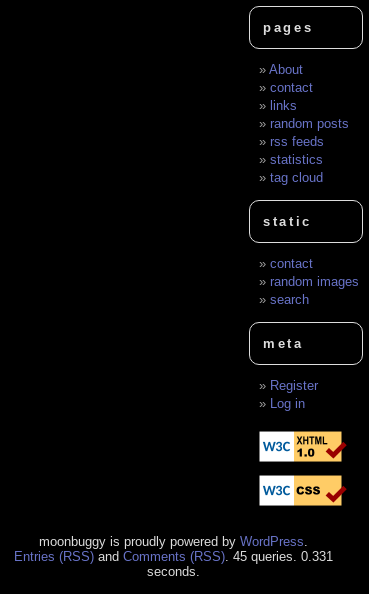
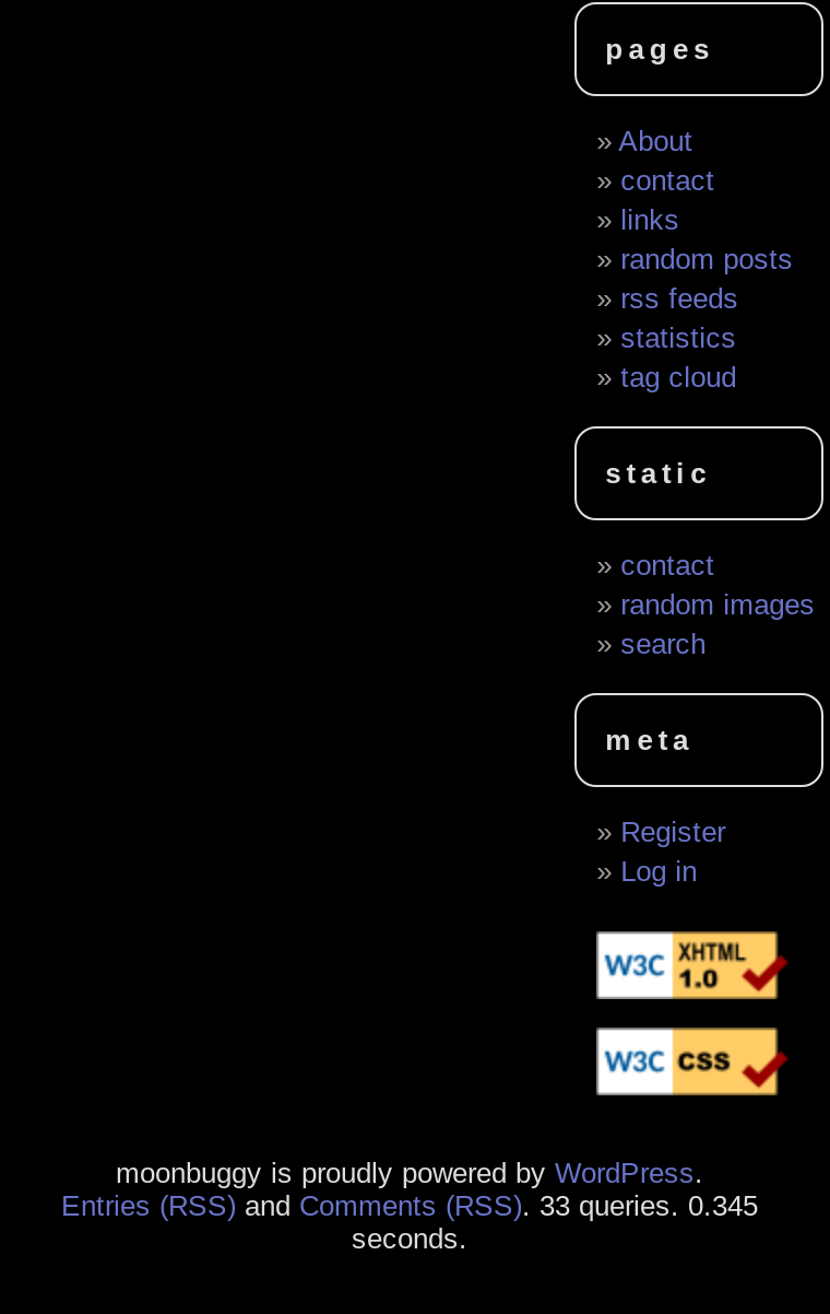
- Entries (RSS)and Comments (RSS). 45 queries. 0.331
+ Entries (RSS)and Comments (RSS). 33 queries. 0.345
